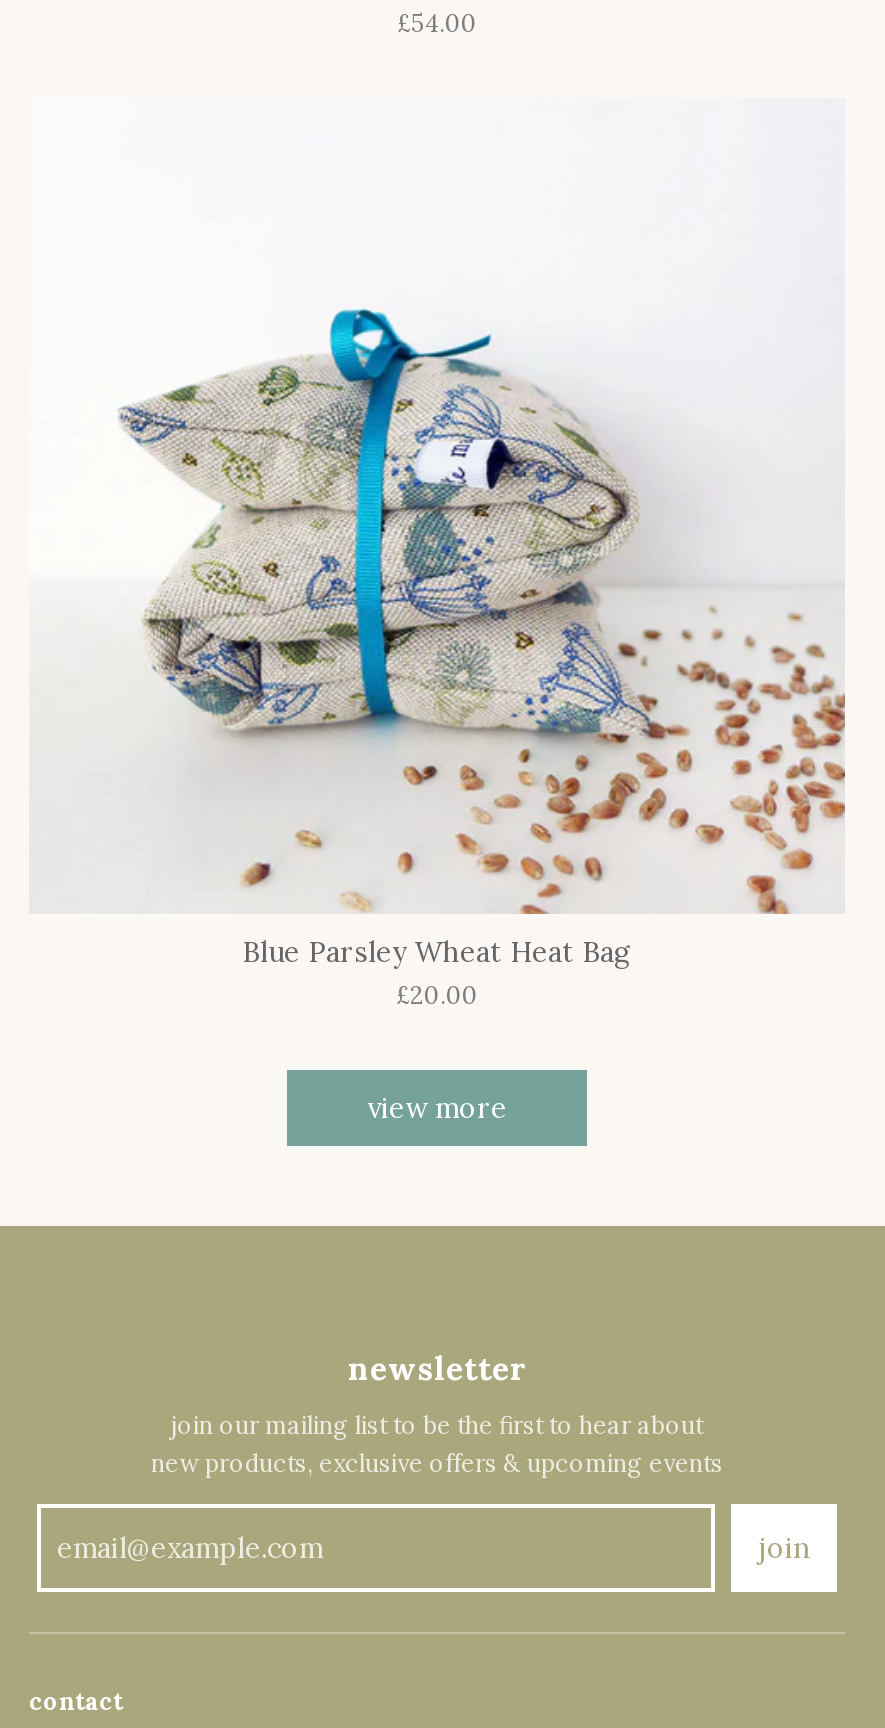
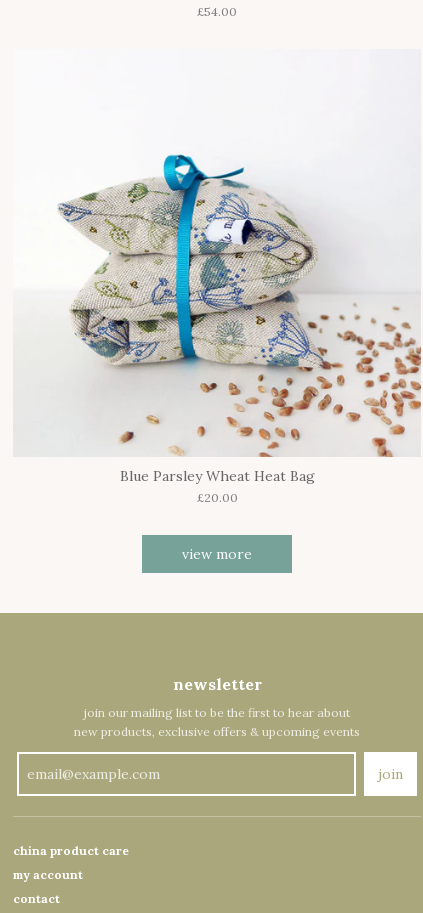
+ china product care
+ my account
